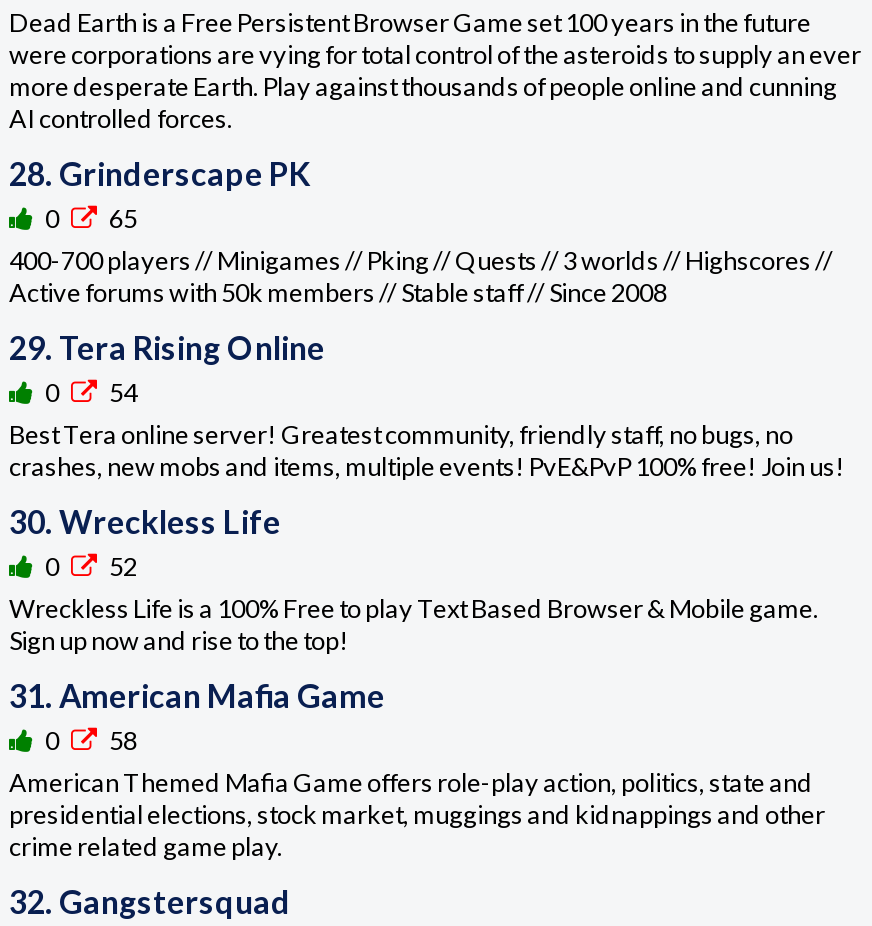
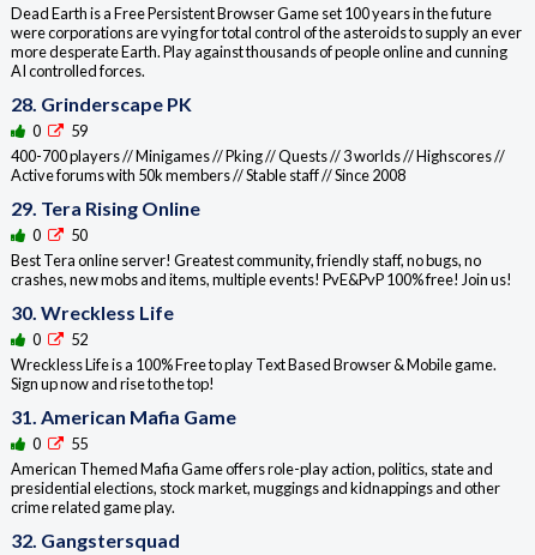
- 65
+ 59

- 54
+ 50

- 58
+ 55
